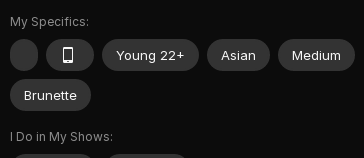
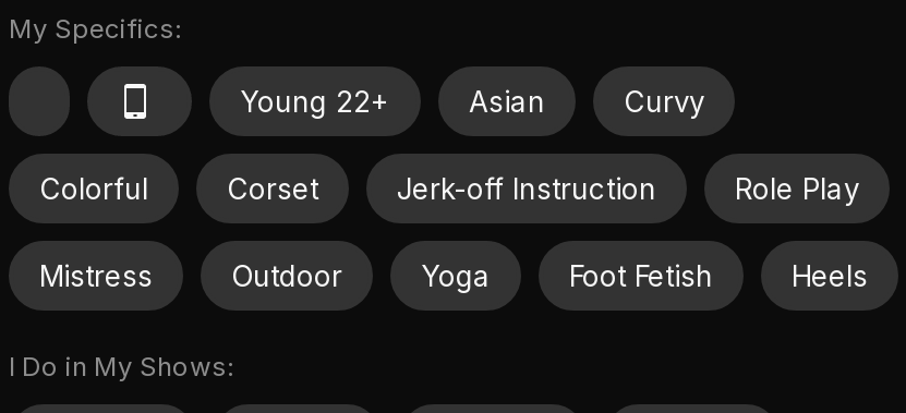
- Medium
- Brunette
+ Curvy
+ Colorful
+ Corset
+ Jerk-off Instruction
+ Role Play
+ Mistress
+ Outdoor
+ Yoga
+ Foot Fetish
+ Heels
